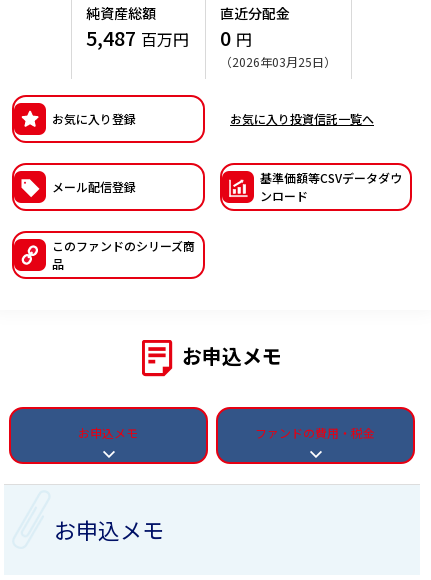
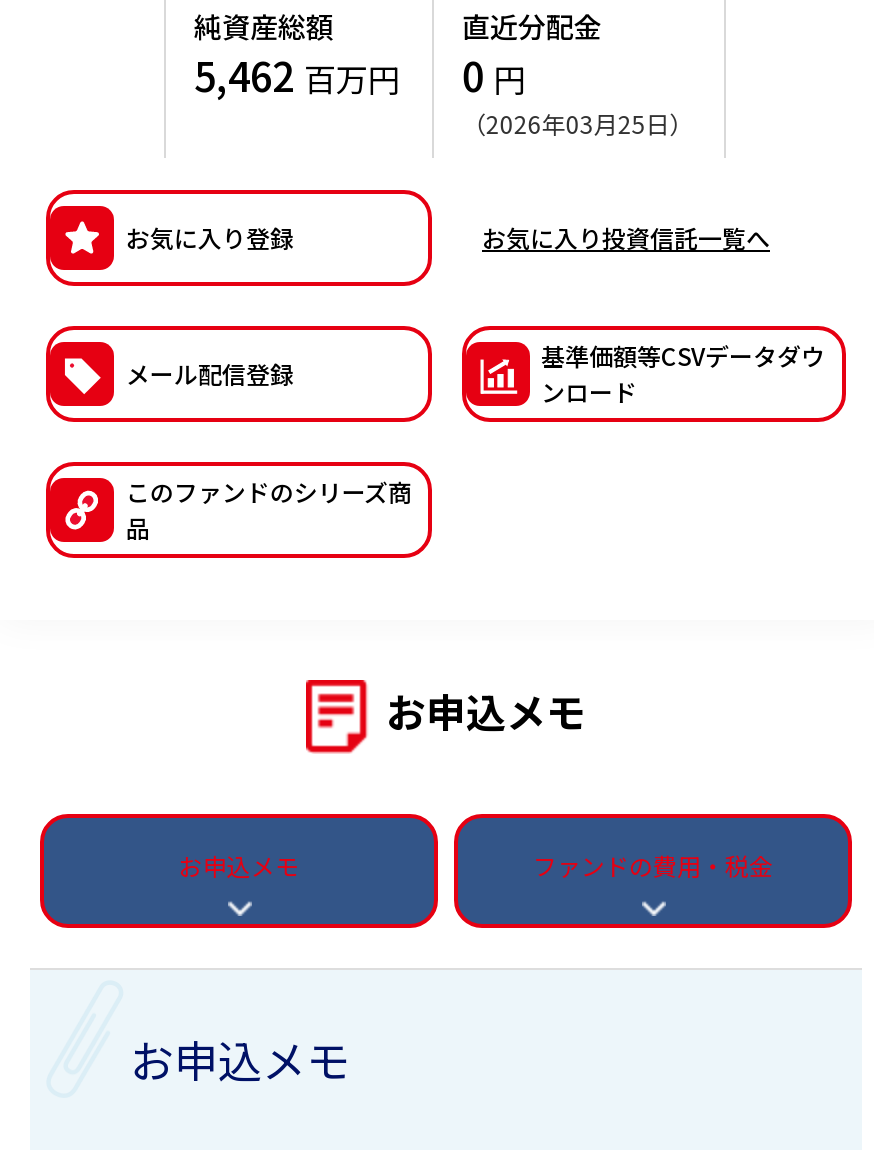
- 5,487 百万円 0 円
+ 5,462 百万円 0 円
